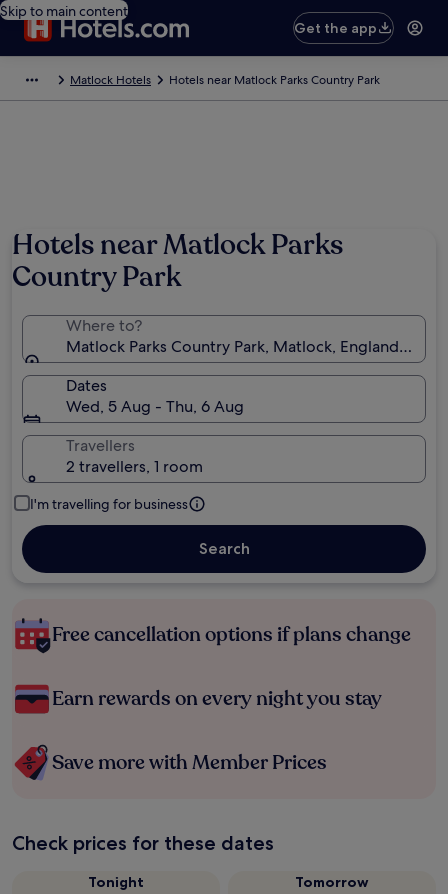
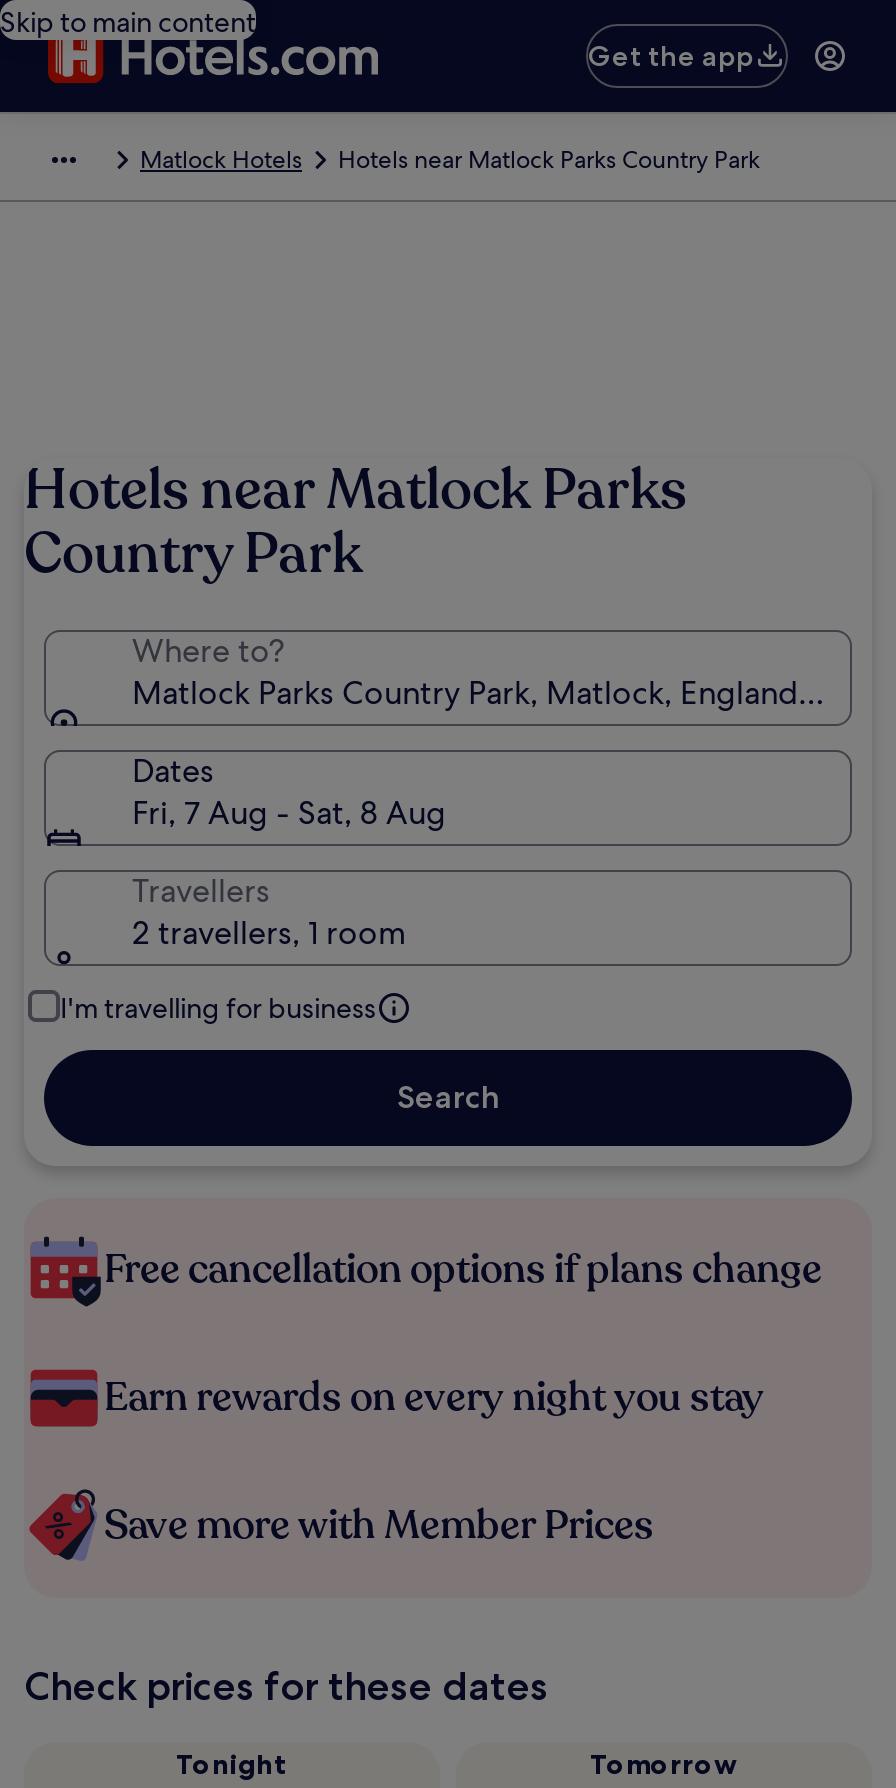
- Wed, 5 Aug - Thu, 6 Aug
+ Fri, 7 Aug - Sat, 8 Aug
